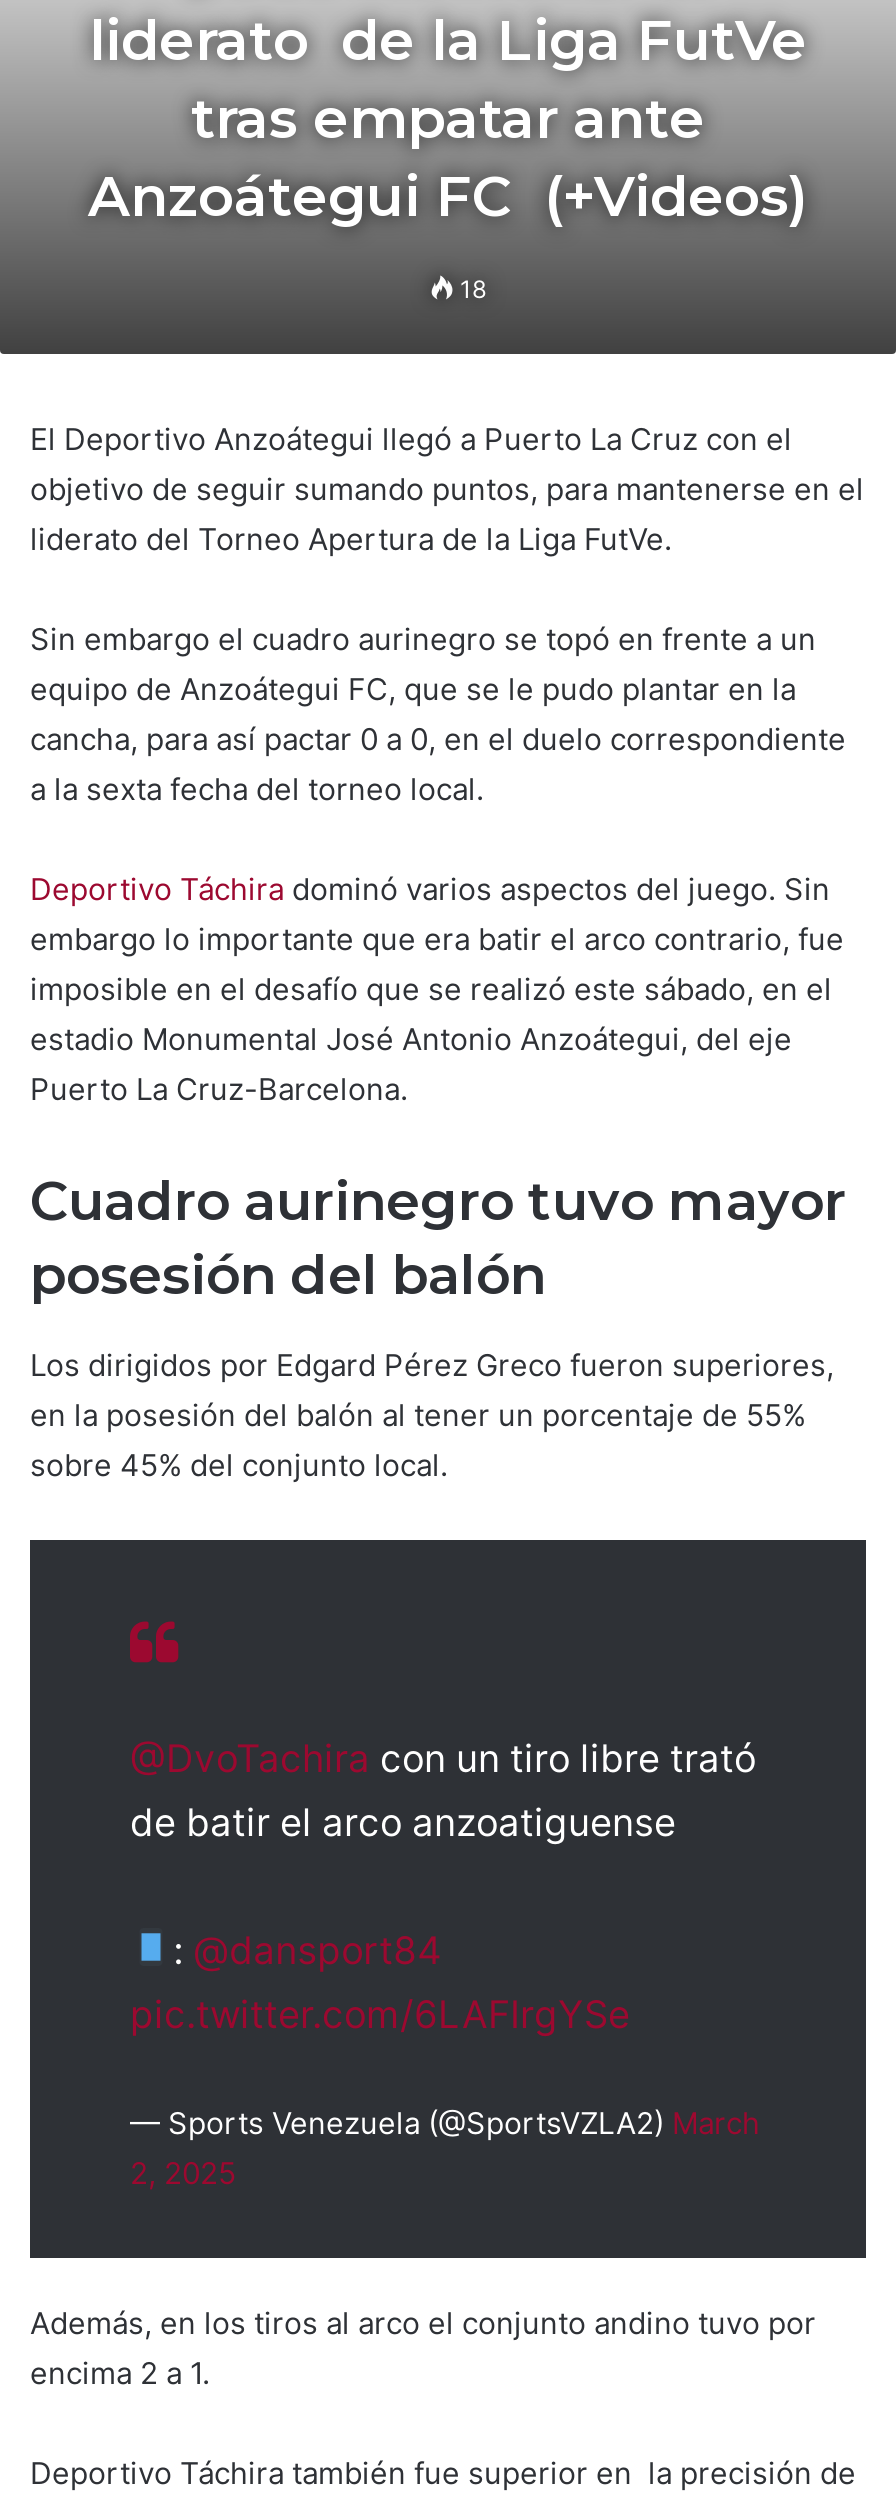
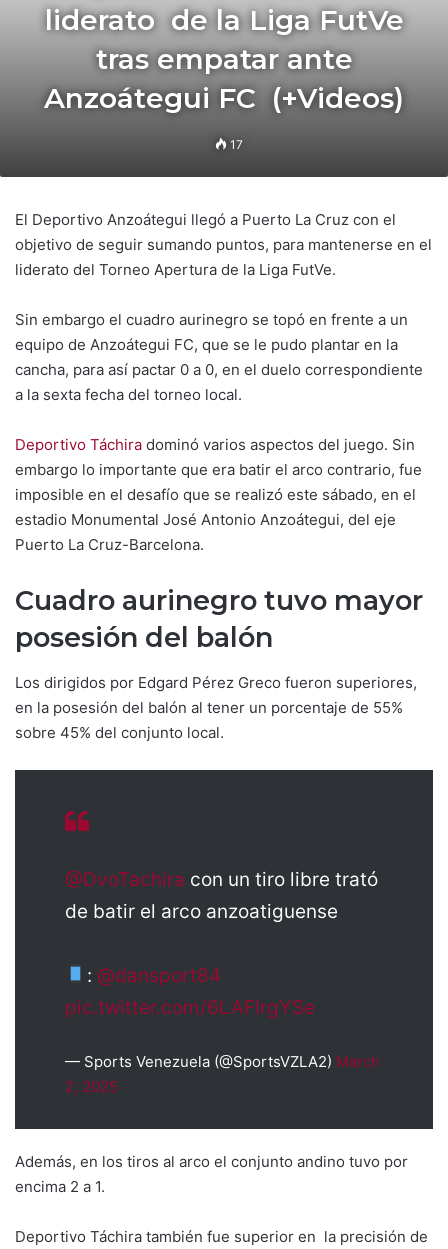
- 18
+ 17
